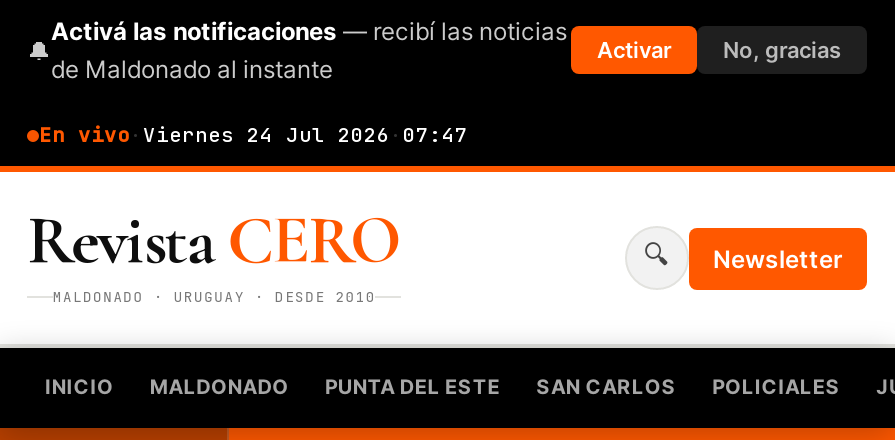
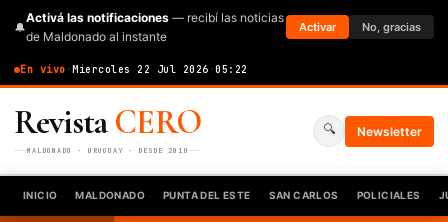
- En vivo · Viernes 24 Jul 2026 · 07:47
+ En vivo · Miercoles 22 Jul 2026 · 05:22
